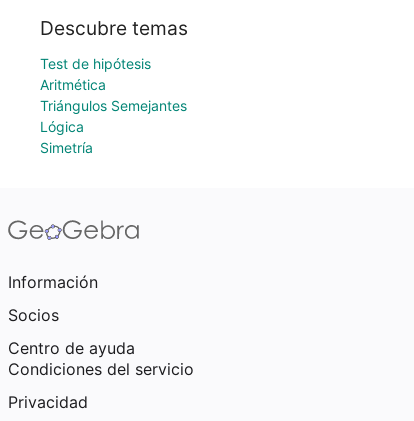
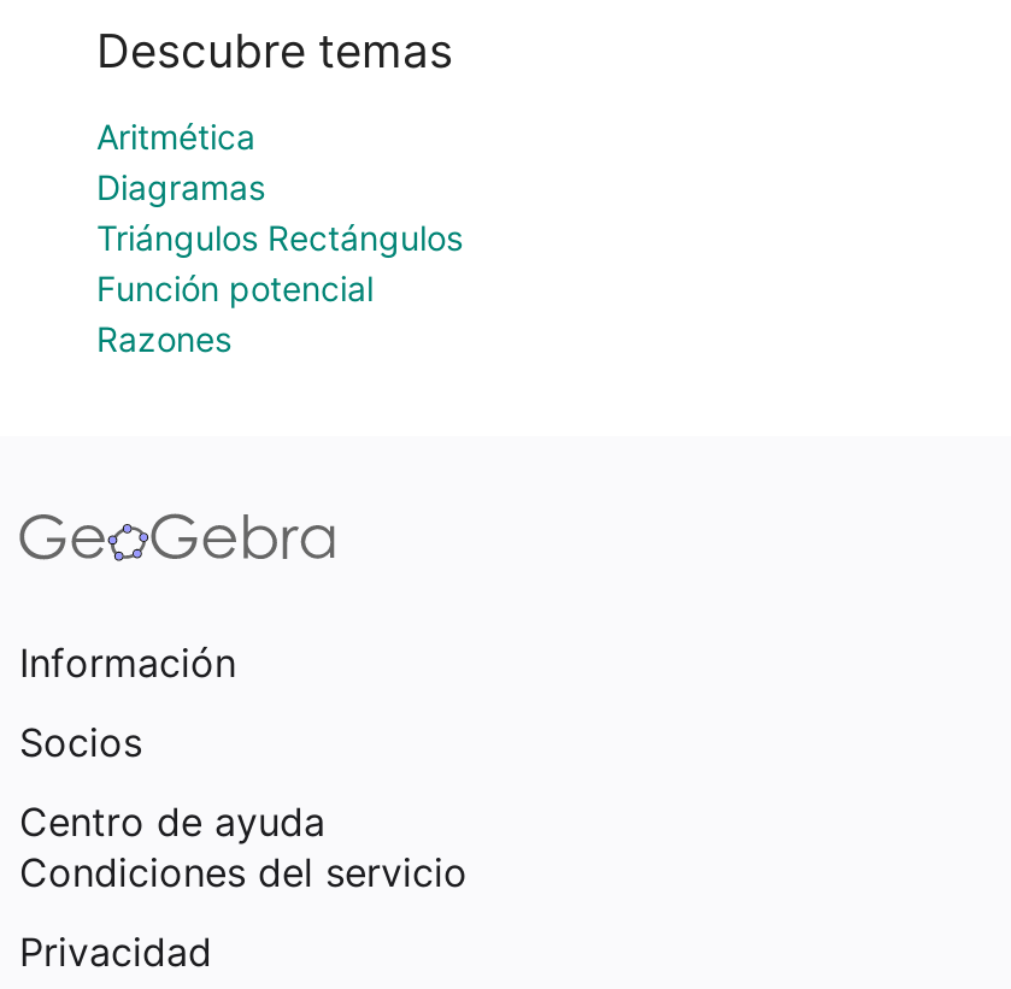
- Test de hipótesis

moved up: Aritmética

- Triángulos Semejantes
- Lógica
- Simetría
+ Diagramas
+ Triángulos Rectángulos
+ Función potencial
+ Razones
